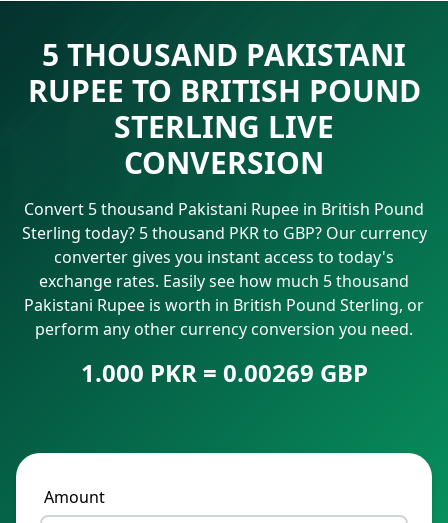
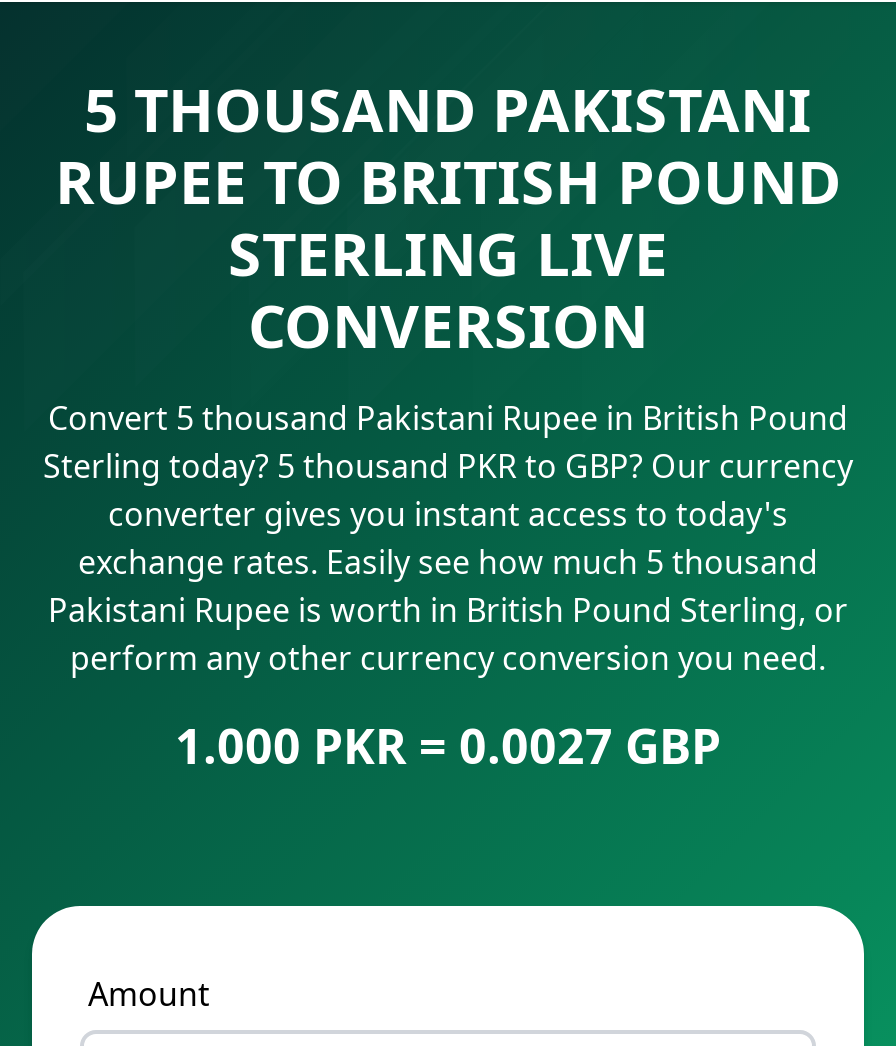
- 1.000 PKR = 0.00269 GBP
+ 1.000 PKR = 0.0027 GBP
